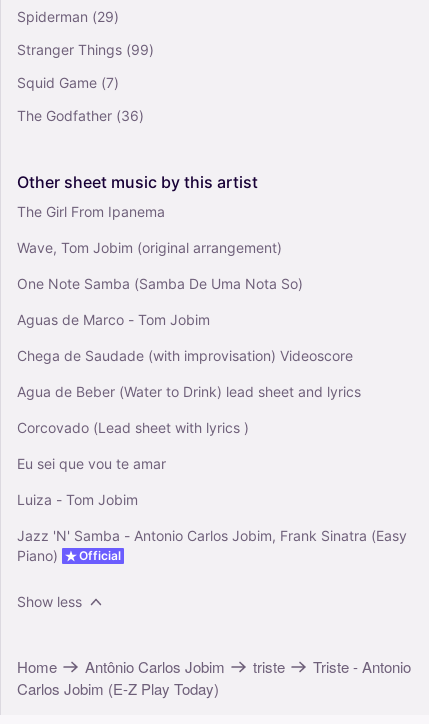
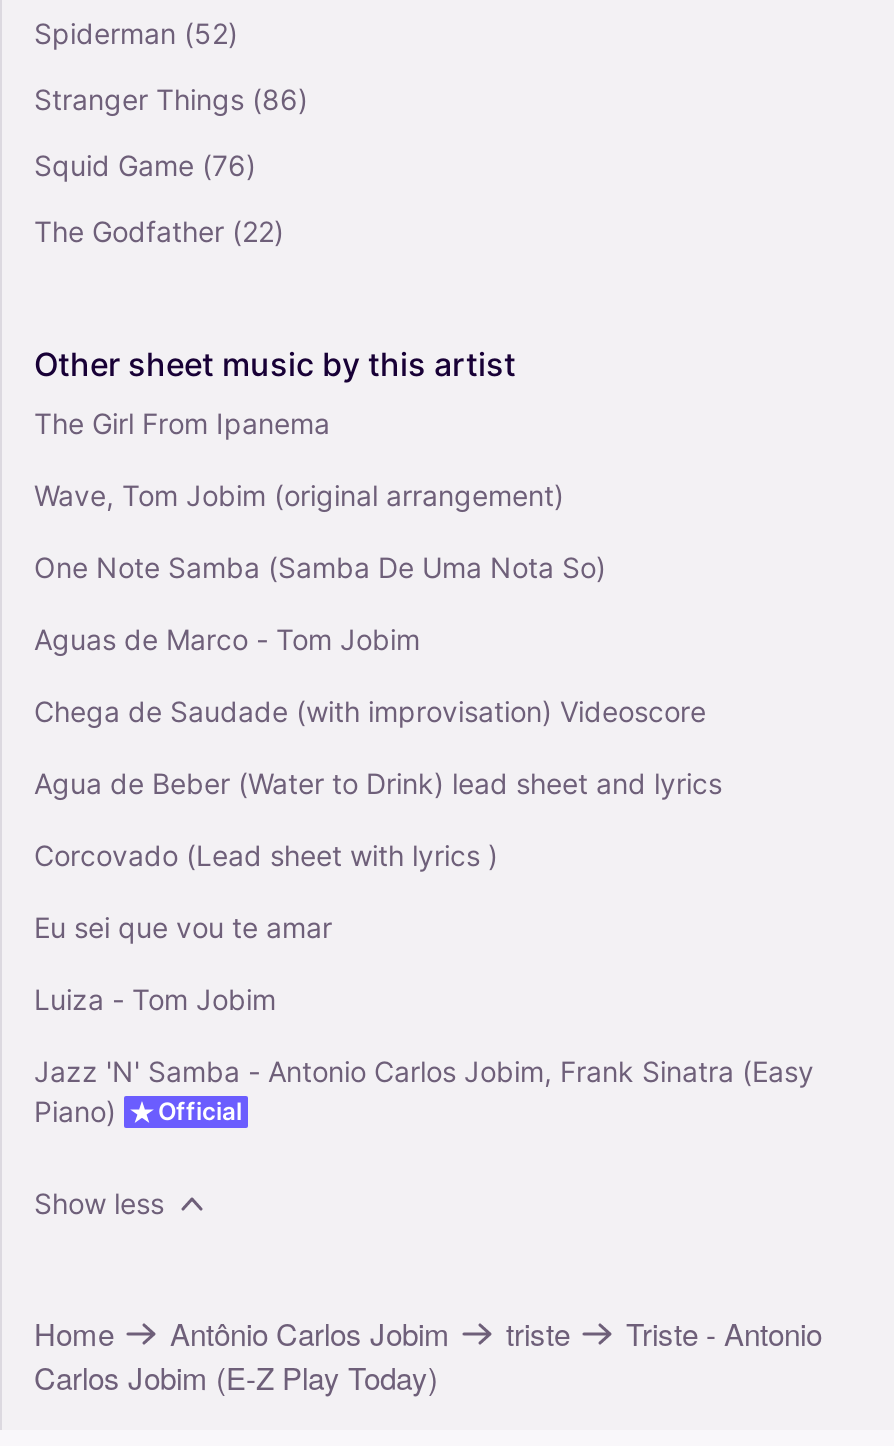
- Spiderman (29)
+ Spiderman (52)

- Stranger Things (99)
+ Stranger Things (86)

- Squid Game (7)
+ Squid Game (76)

- The Godfather (36)
+ The Godfather (22)
